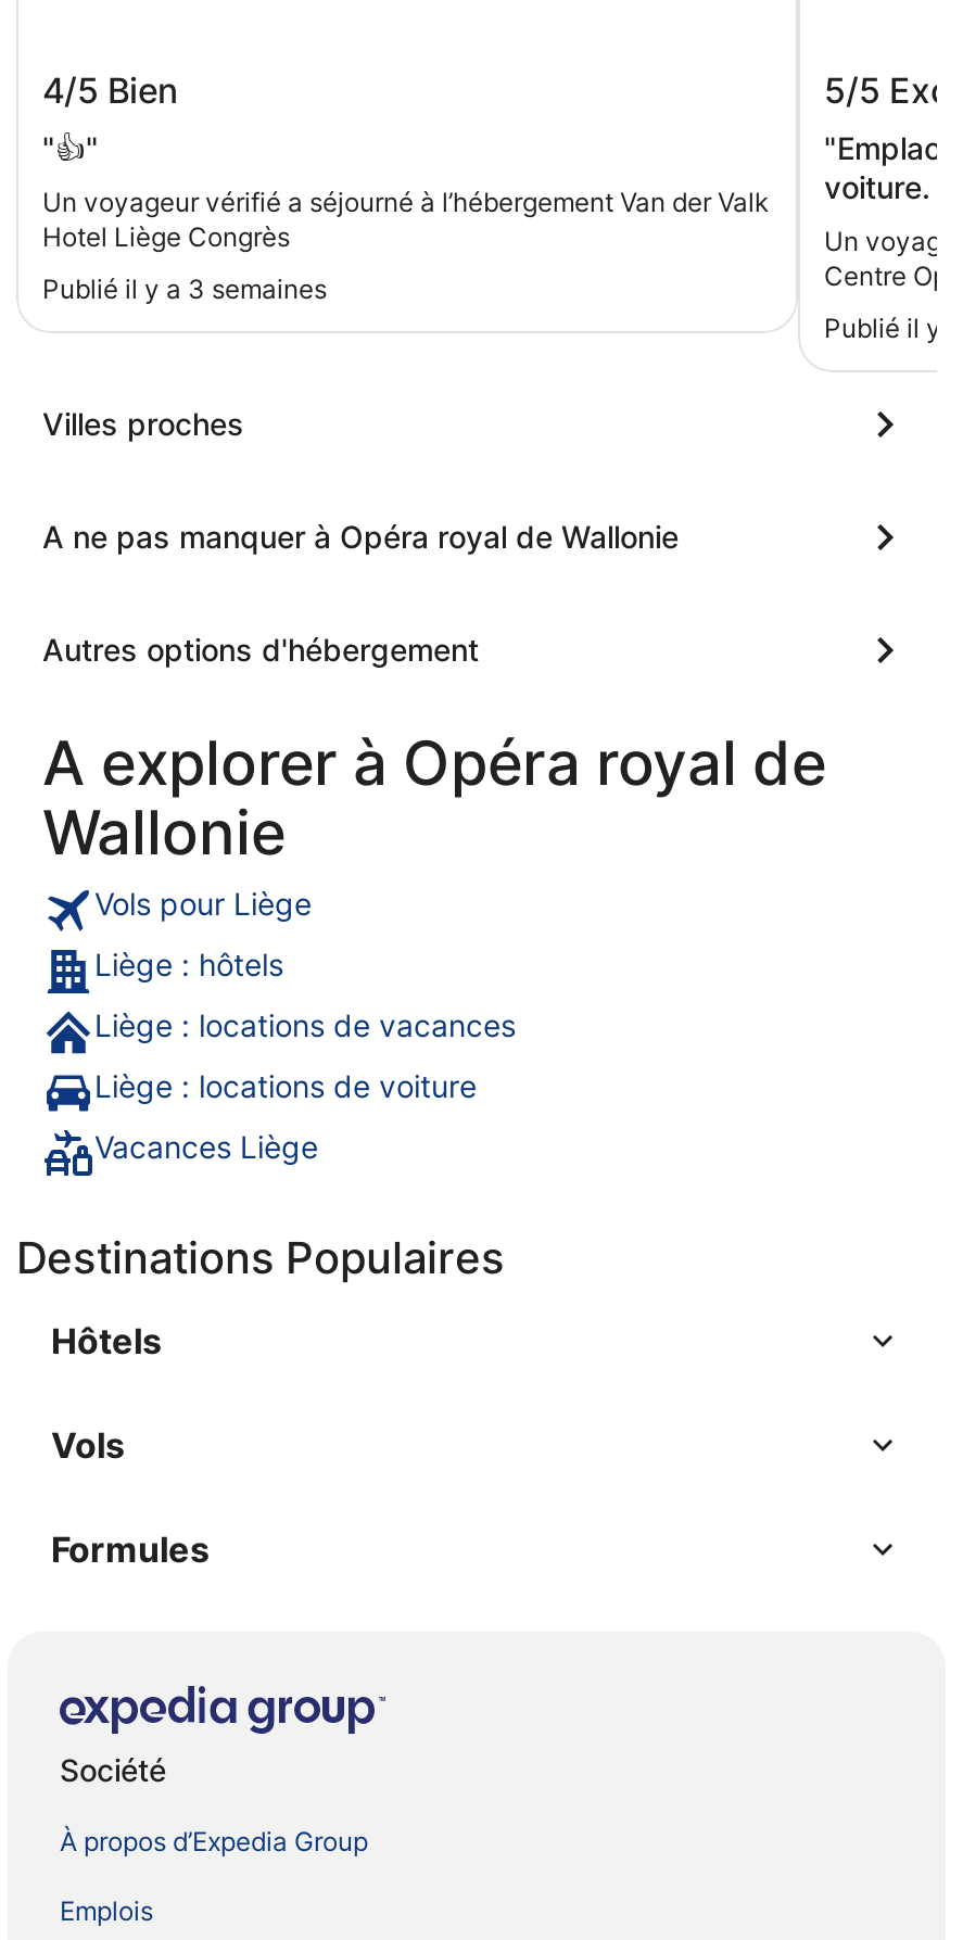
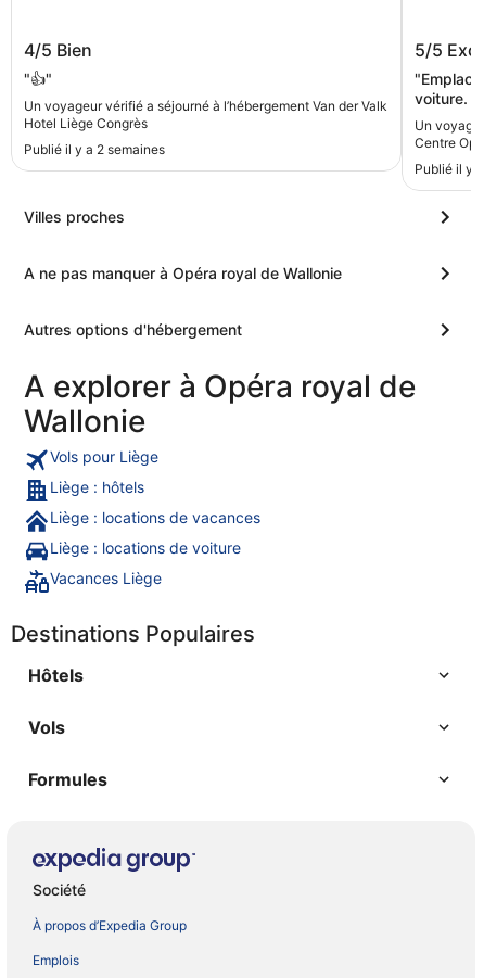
- Publié il y a 3 semaines
+ Publié il y a 2 semaines
